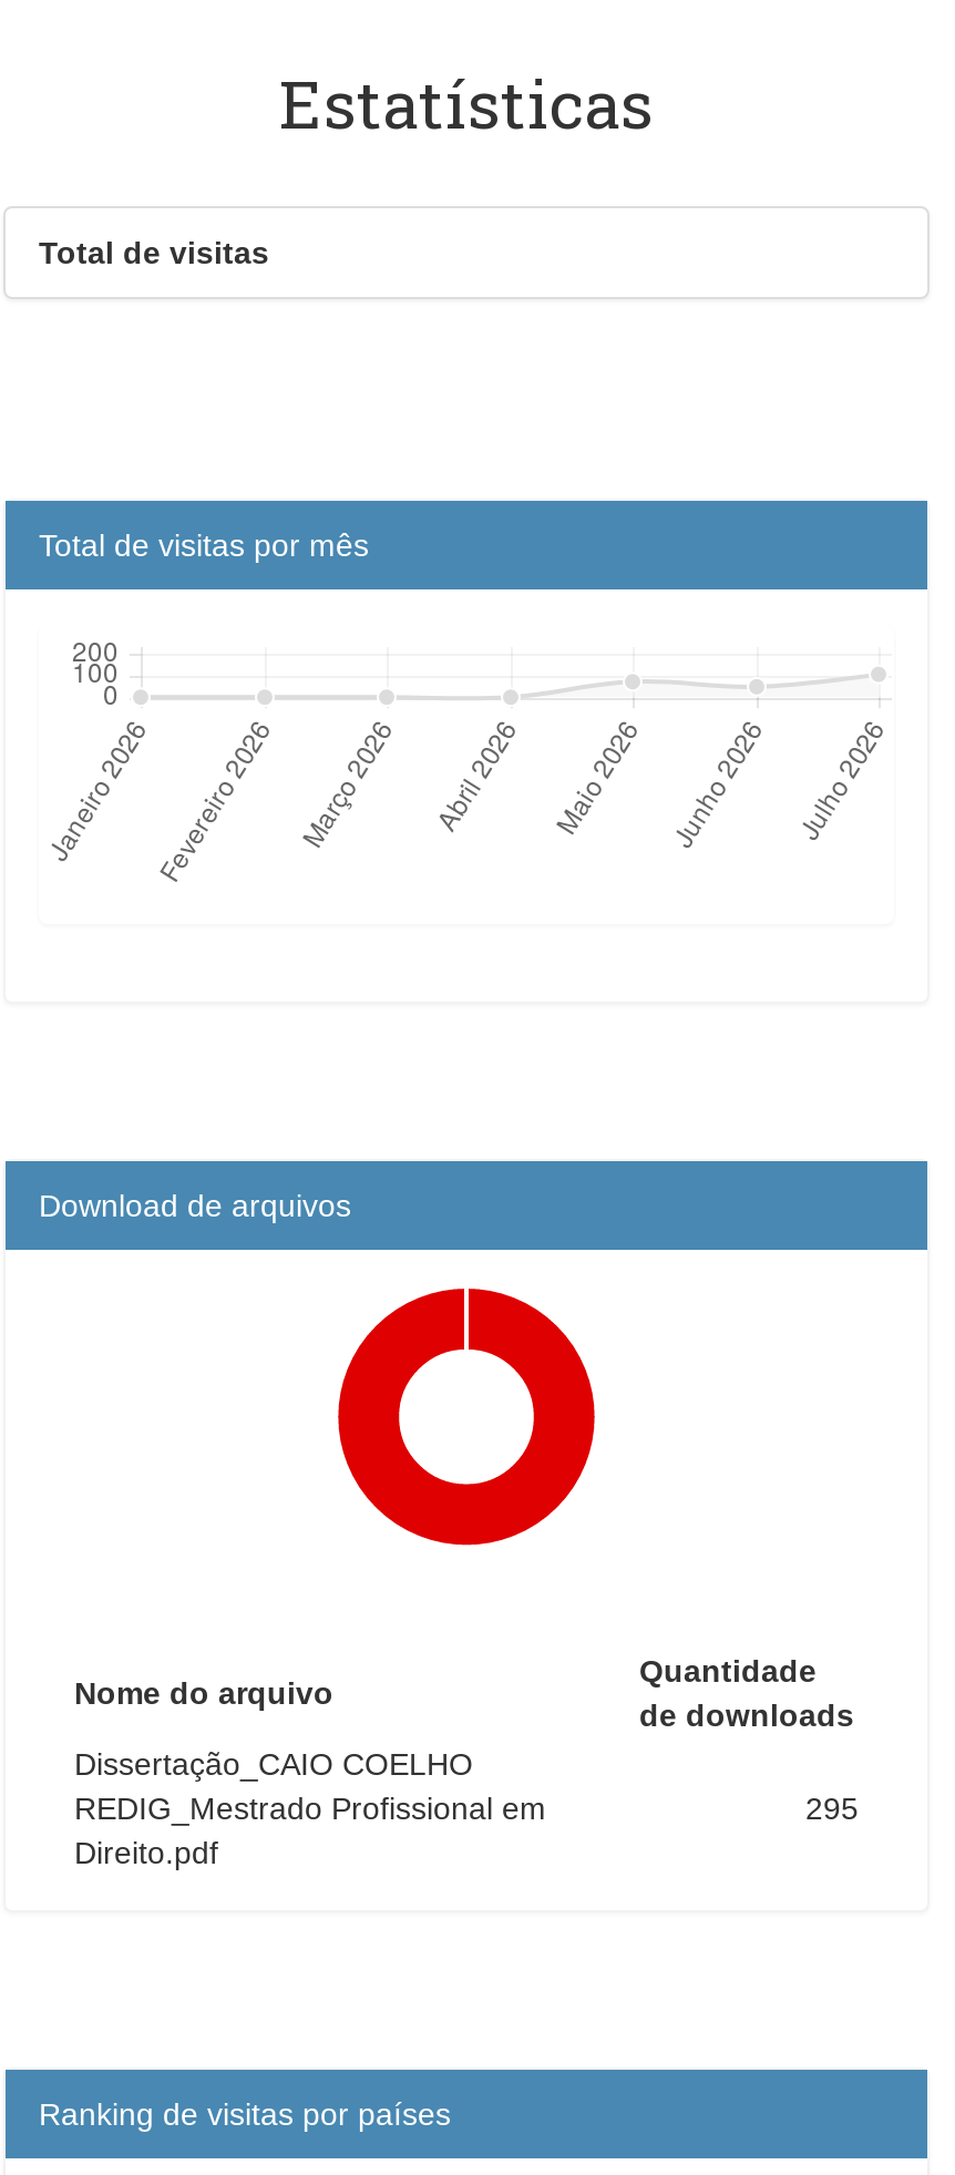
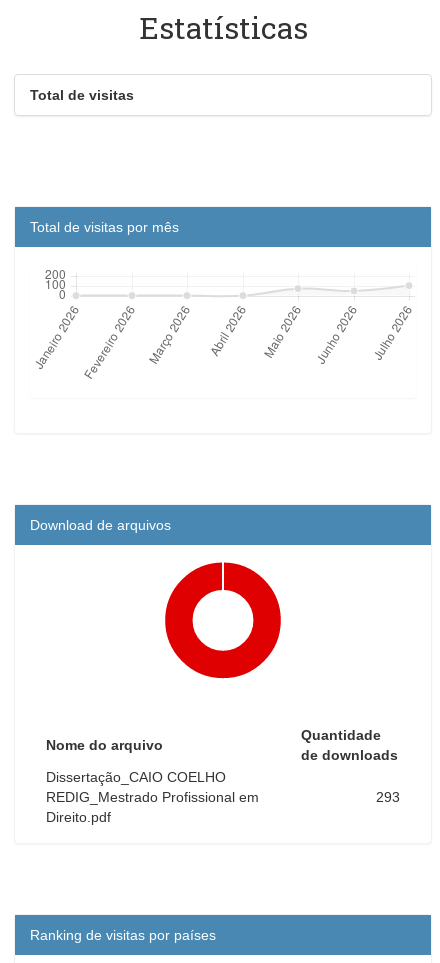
- 295
+ 293
